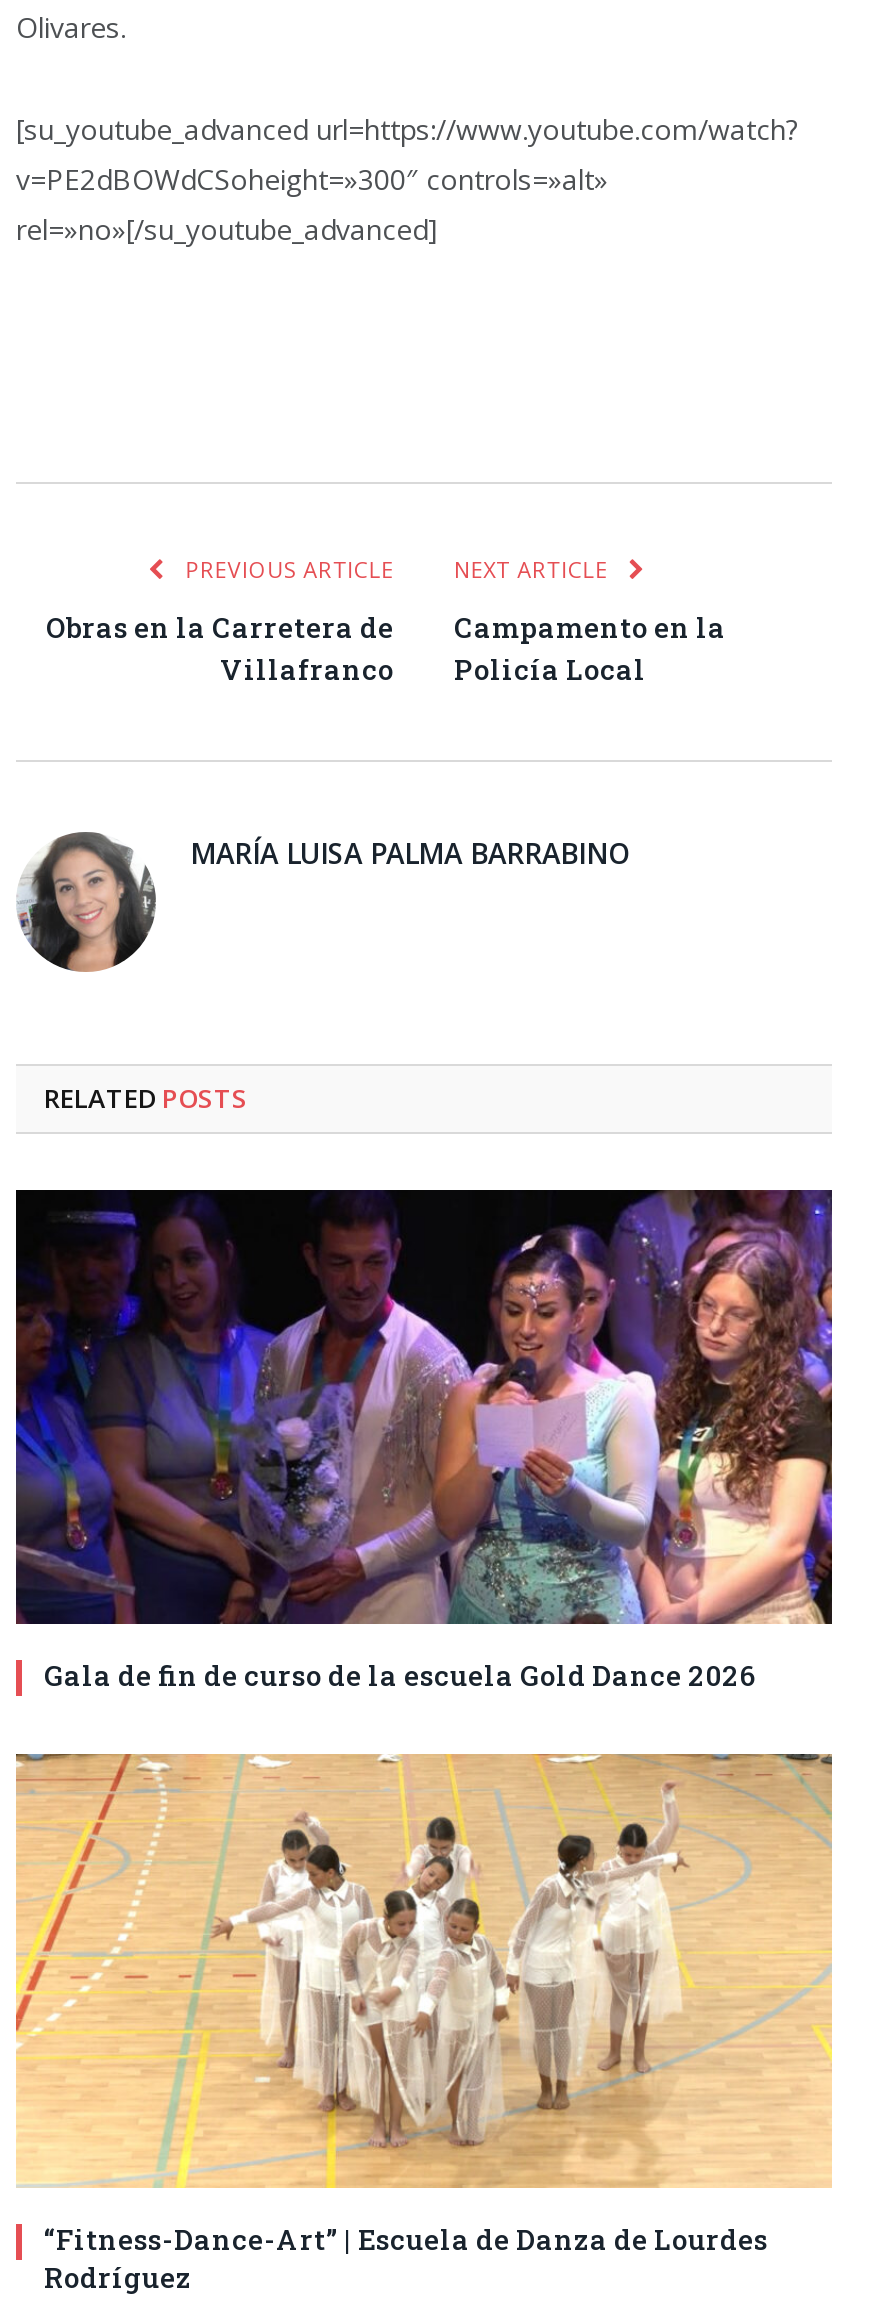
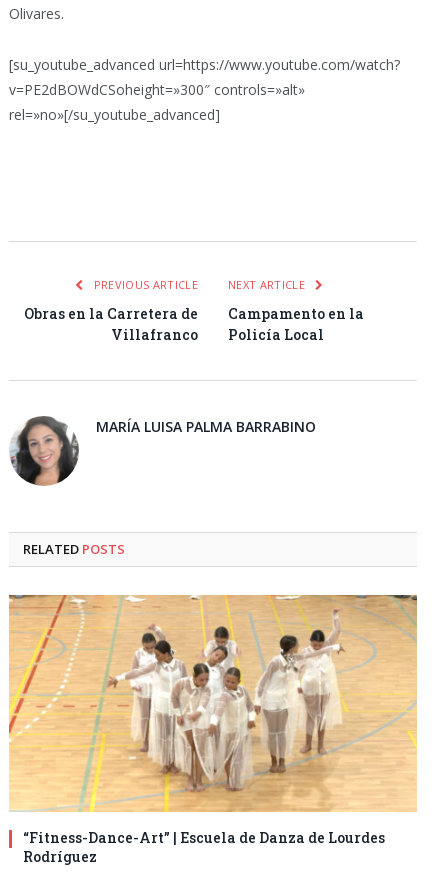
- [image]
- Gala de fin de curso de la escuela Gold Dance 2026
